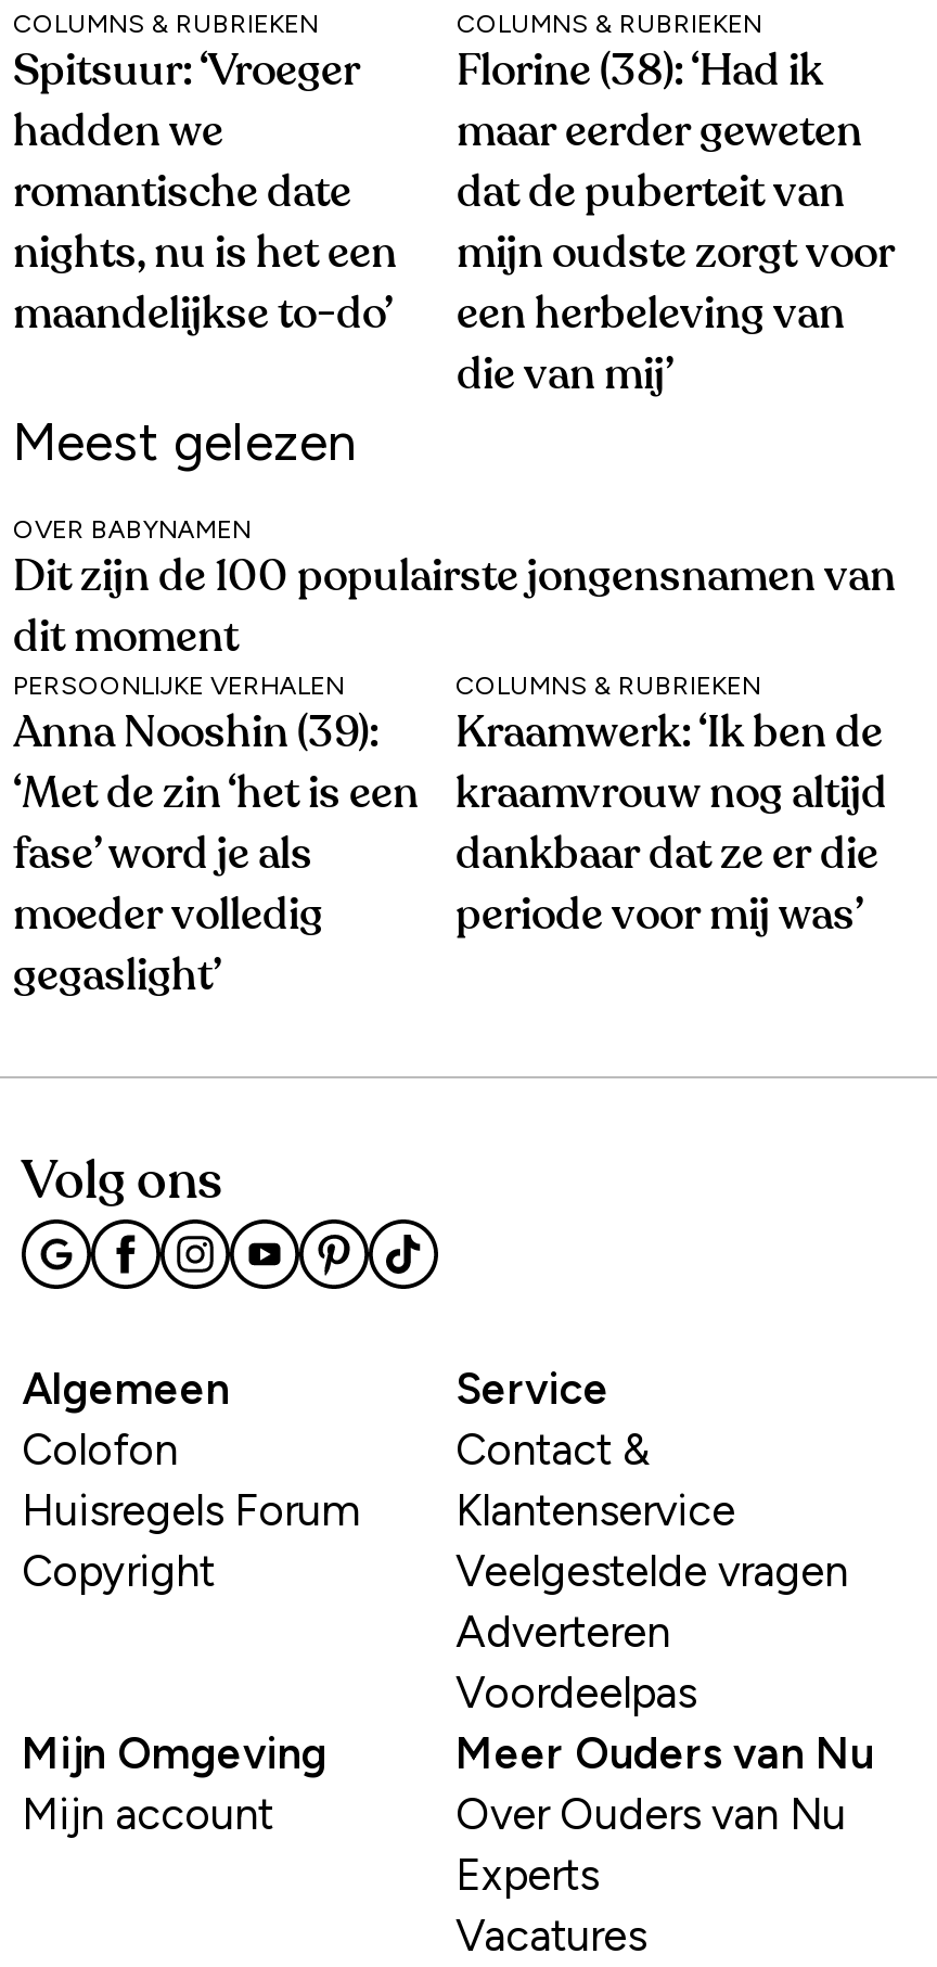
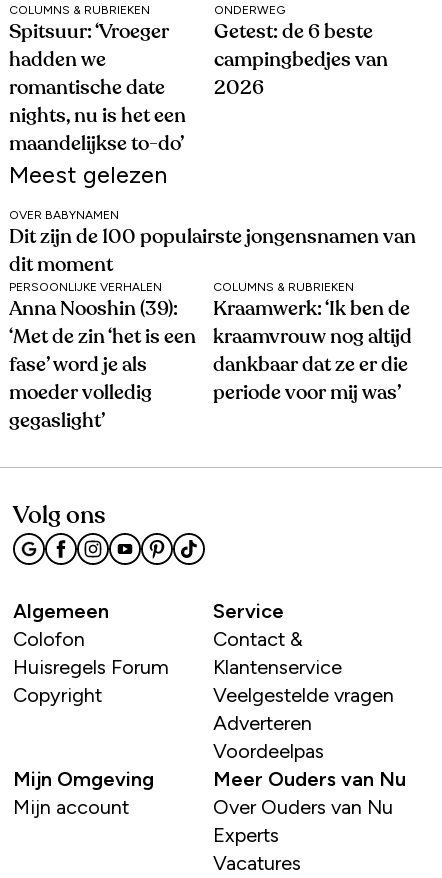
- COLUMNS & RUBRIEKEN
- Florine (38): ‘Had ik
- maar eerder geweten
- dat de puberteit van
- mijn oudste zorgt voor
- een herbeleving van
- die van mij’
+ ONDERWEG
+ Getest: de 6 beste
+ campingbedjes van
+ 2026
